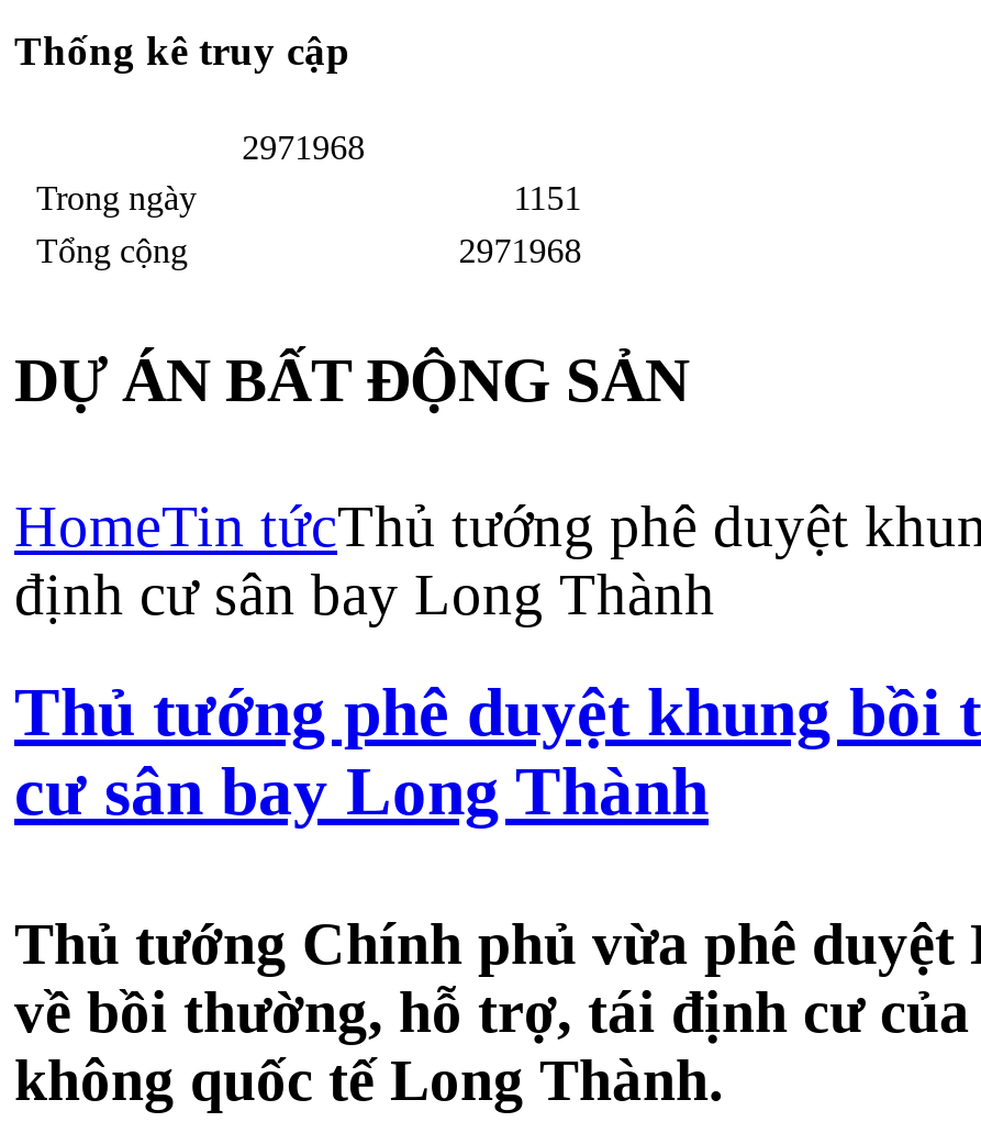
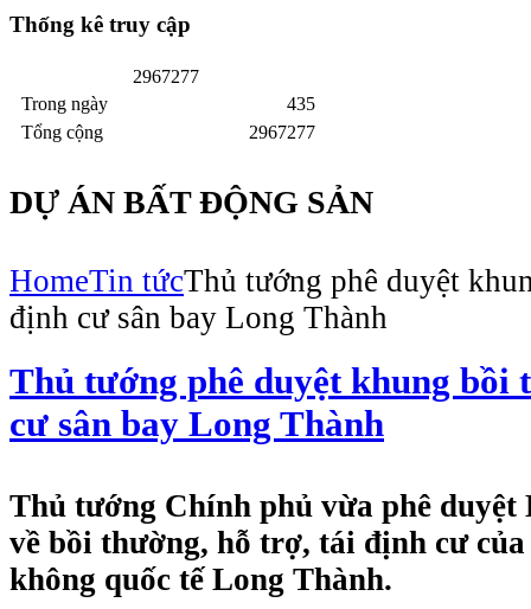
- 2971 968
+ 2967 277

- 1151
+ 435

- 2971968
+ 2967277
